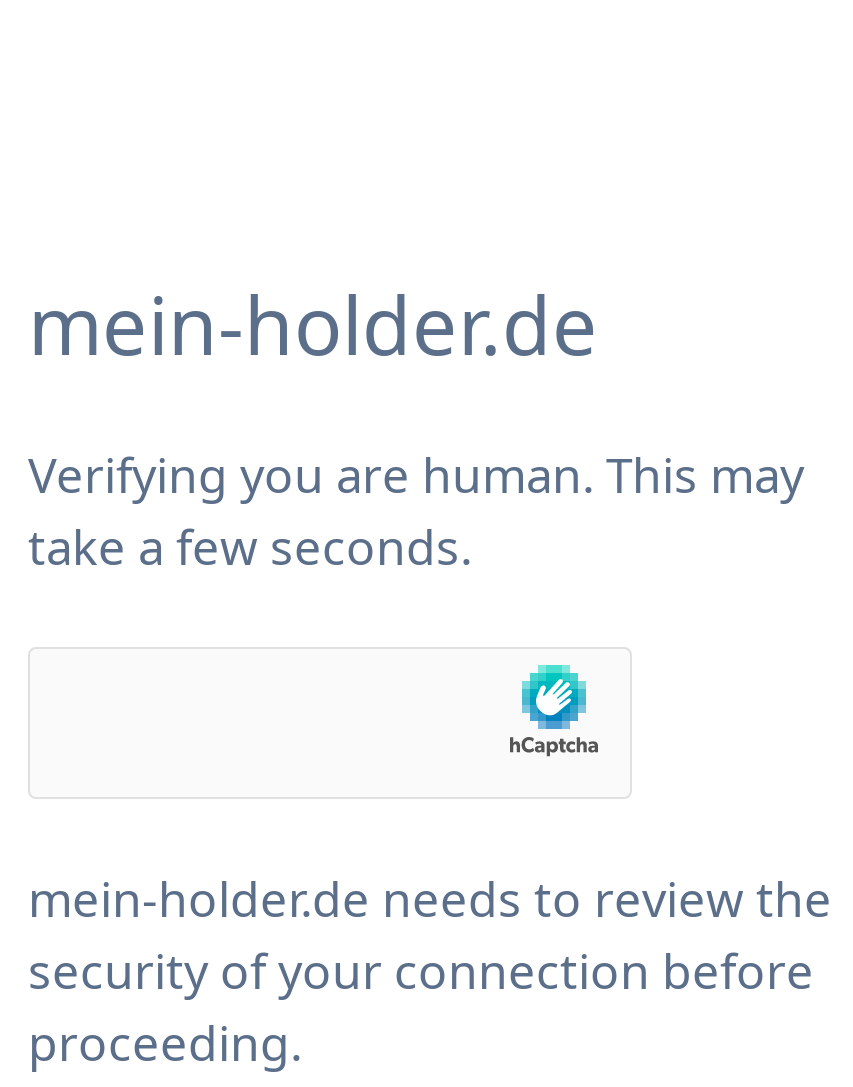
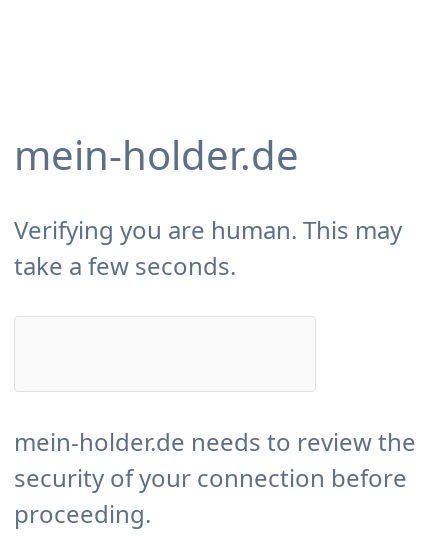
- [image]
